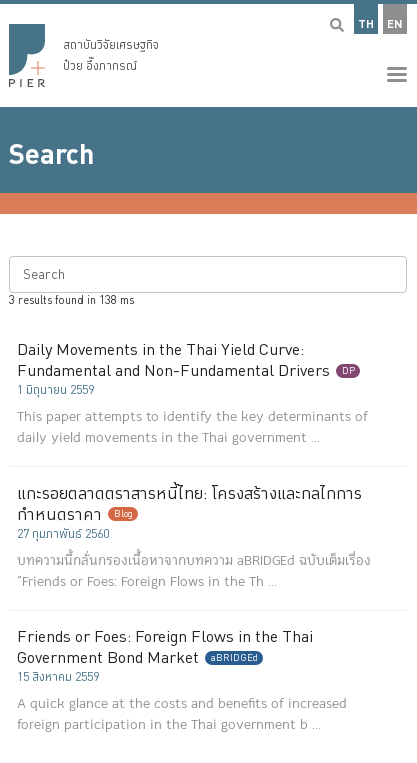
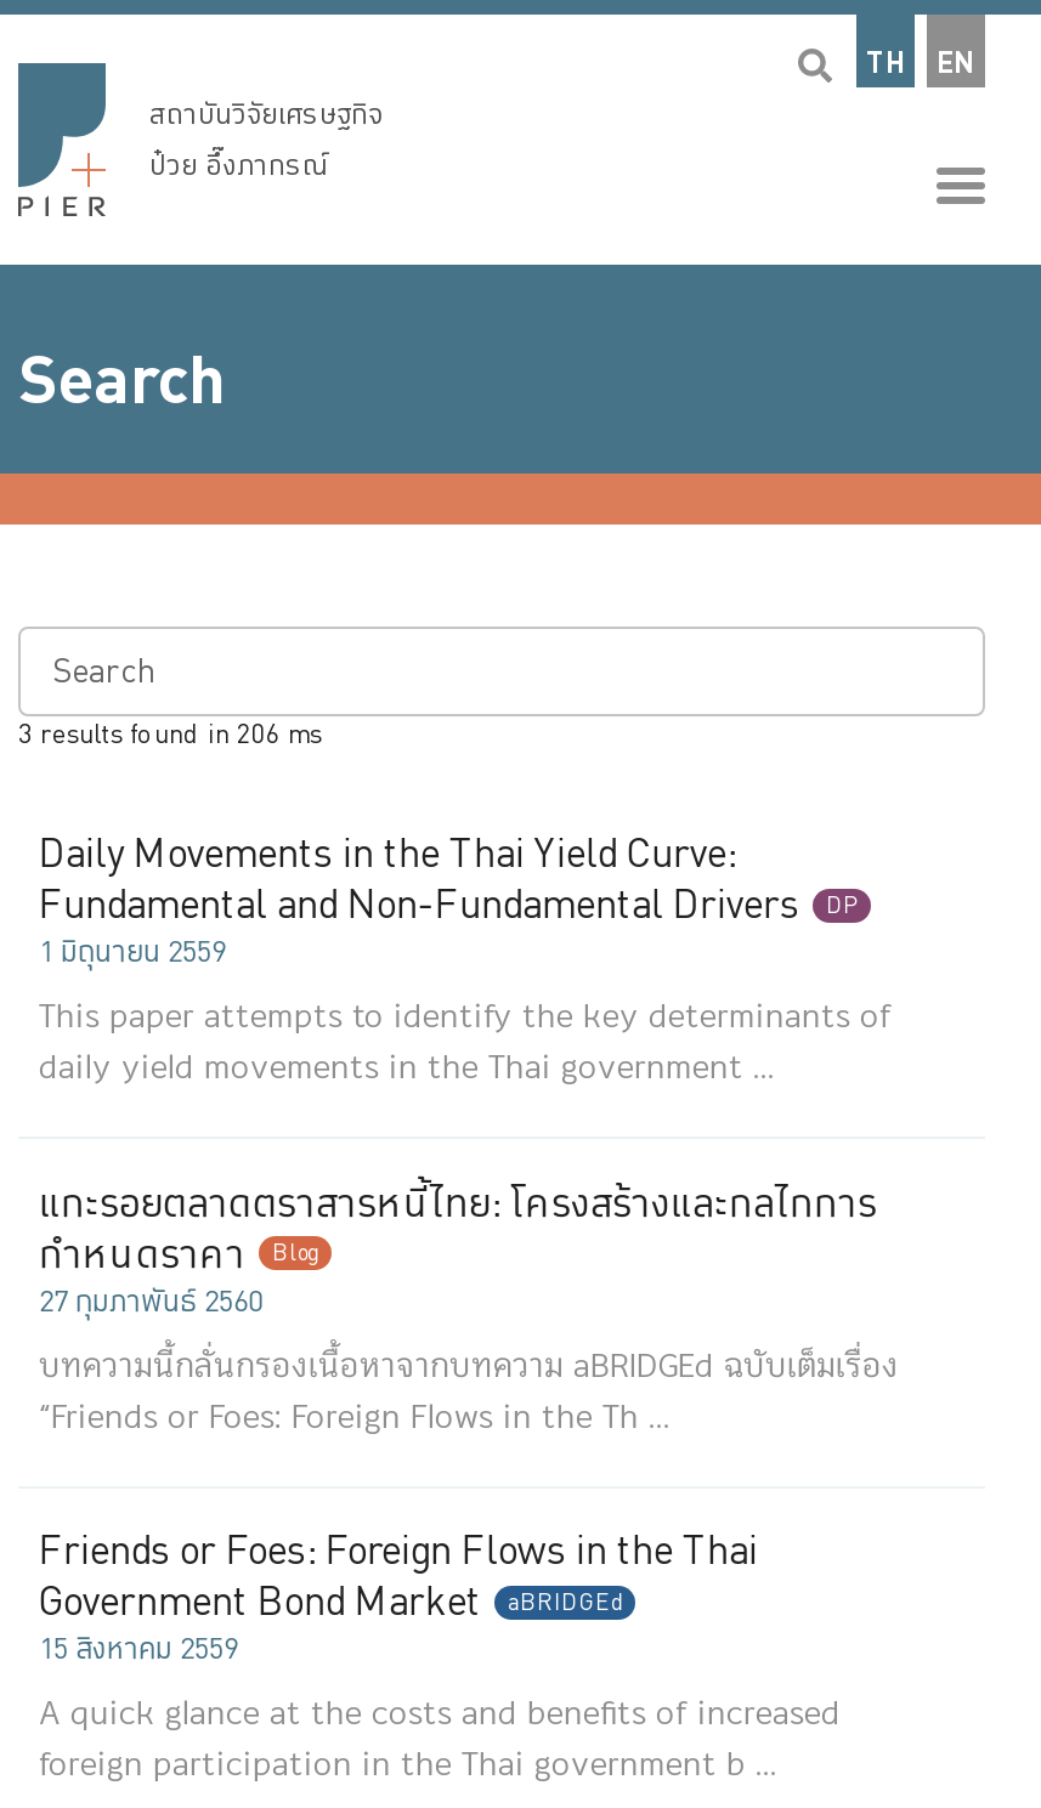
- 3 results found in 138 ms
+ 3 results found in 206 ms
